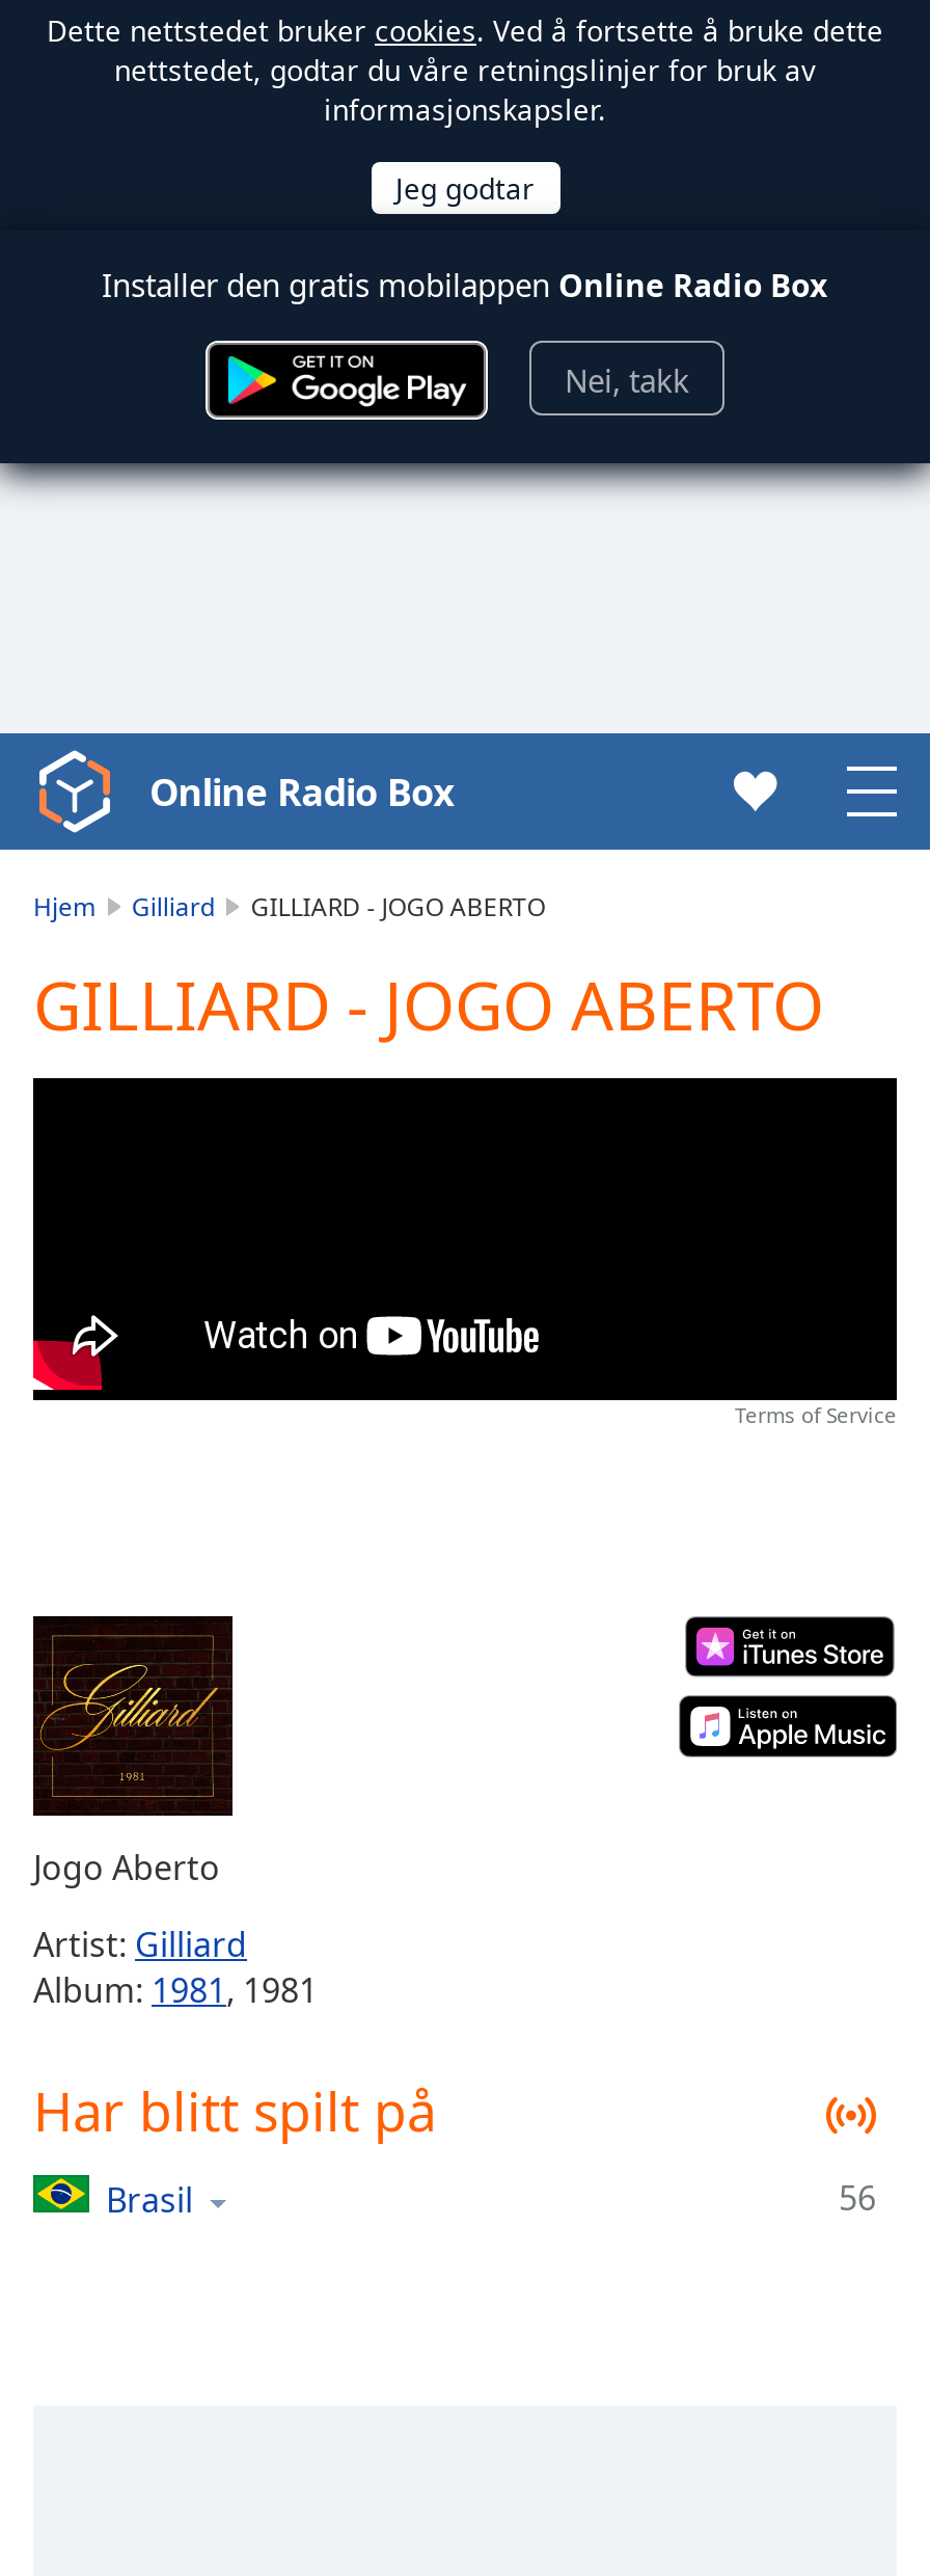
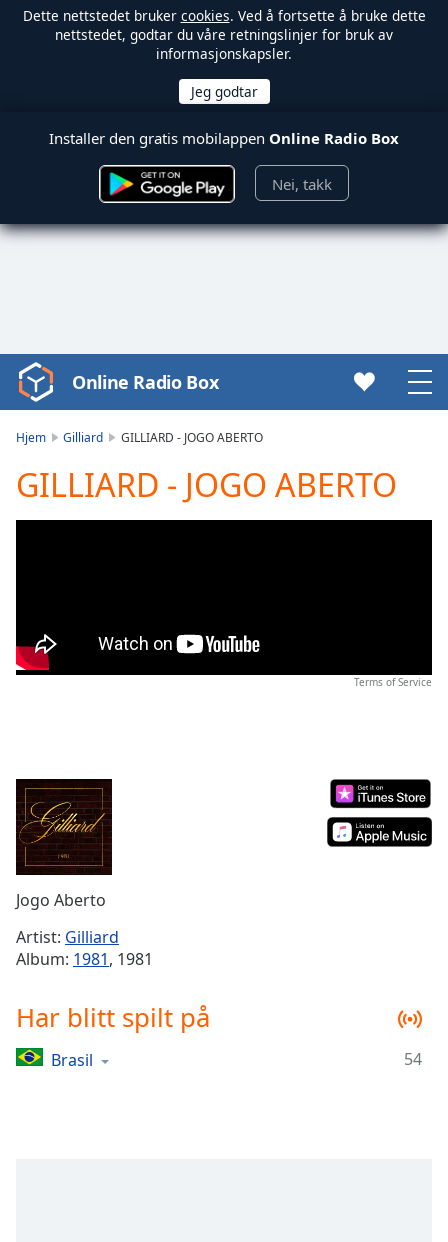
- 56
+ 54
